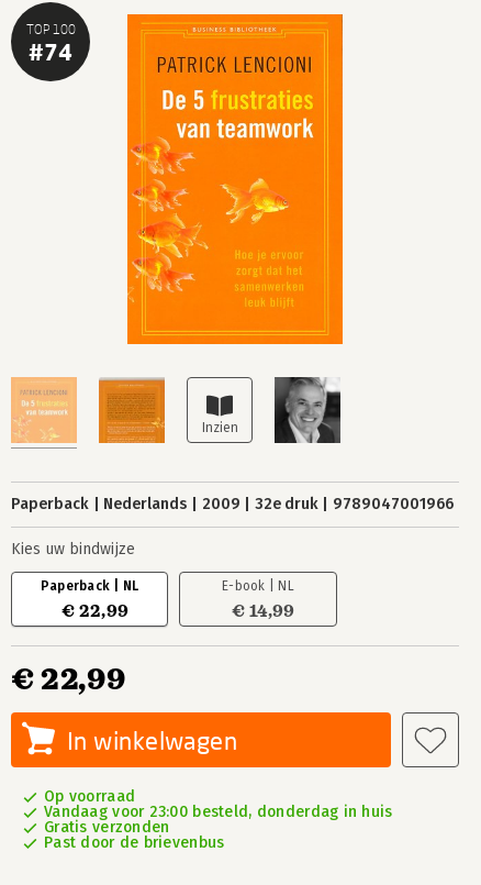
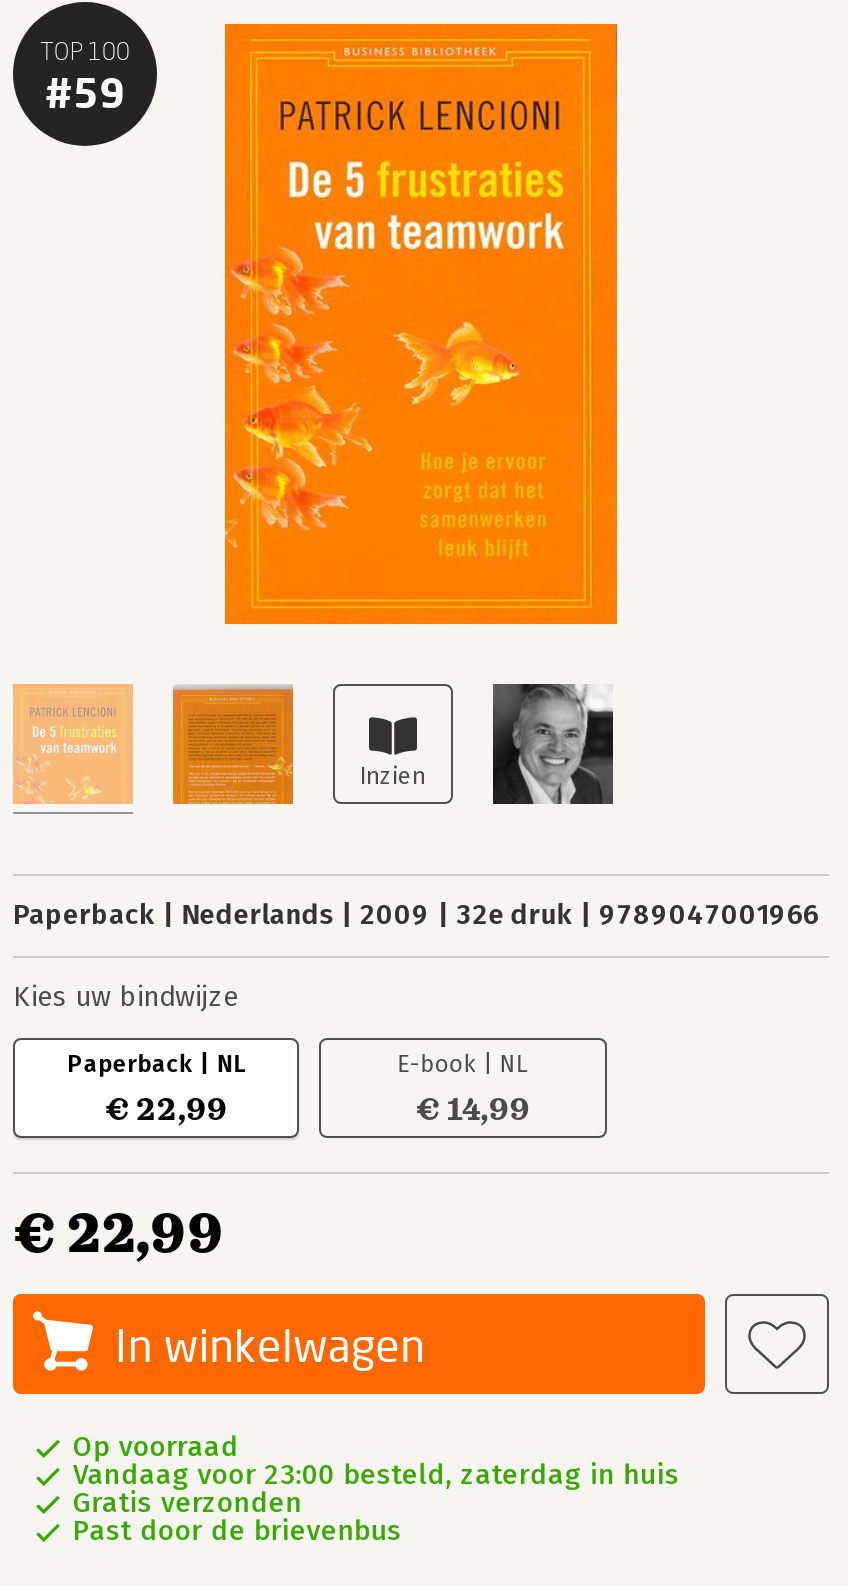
- #74
+ #59

- Vandaag voor 23:00 besteld, donderdag in huis
+ Vandaag voor 23:00 besteld, zaterdag in huis
